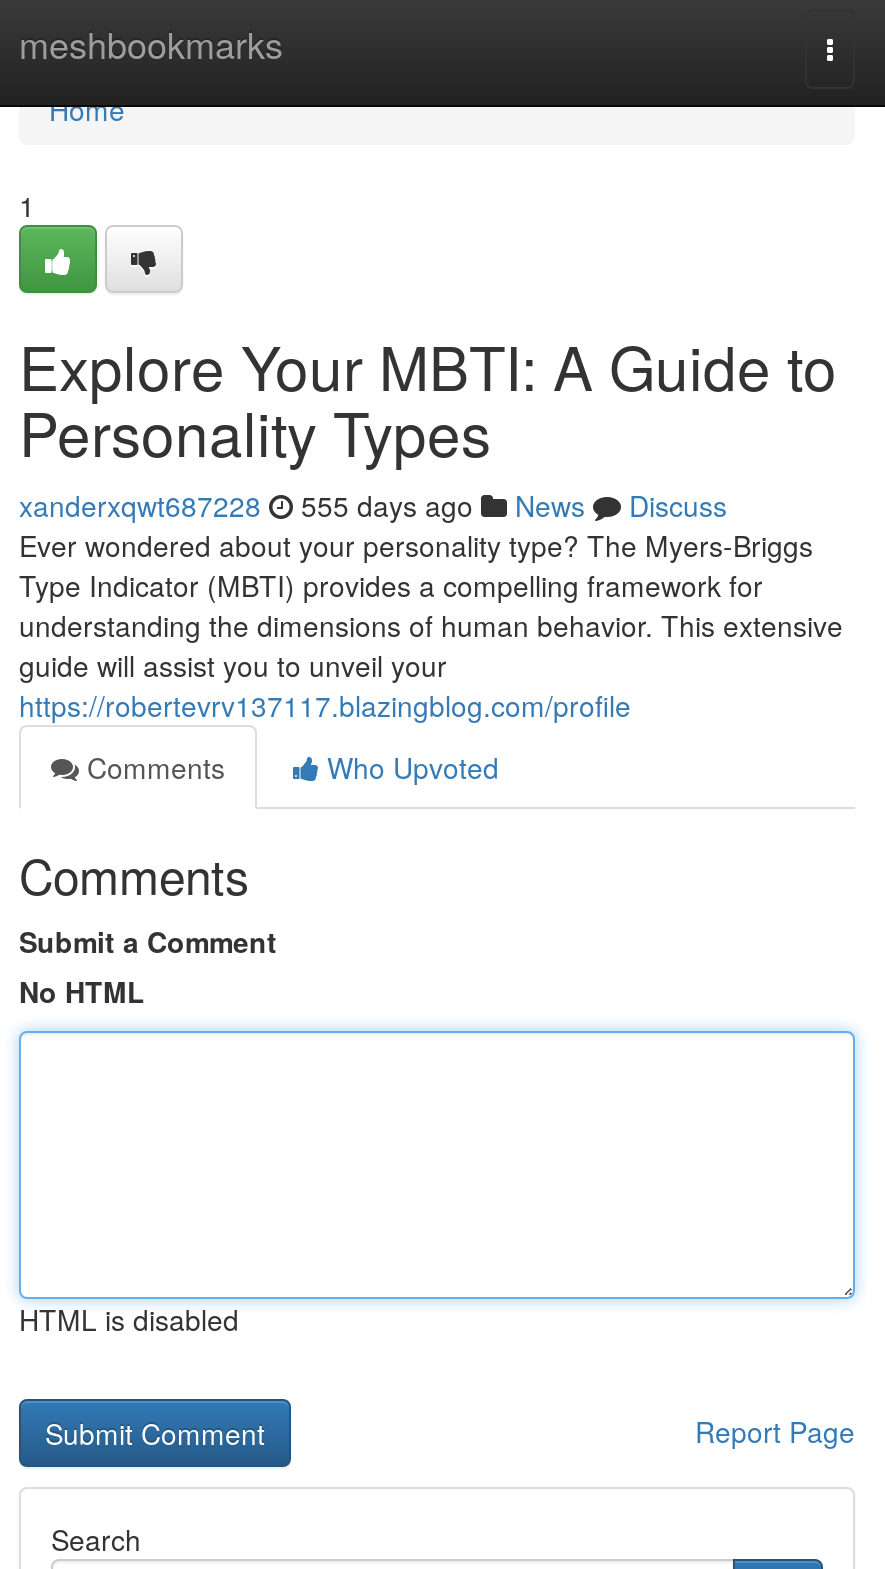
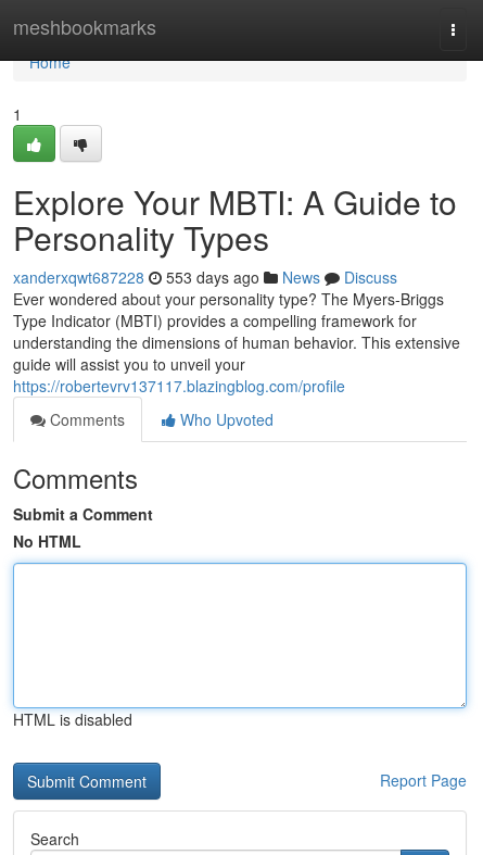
- xanderxqwt687228 555 days ago News Discuss
+ xanderxqwt687228 553 days ago News Discuss
